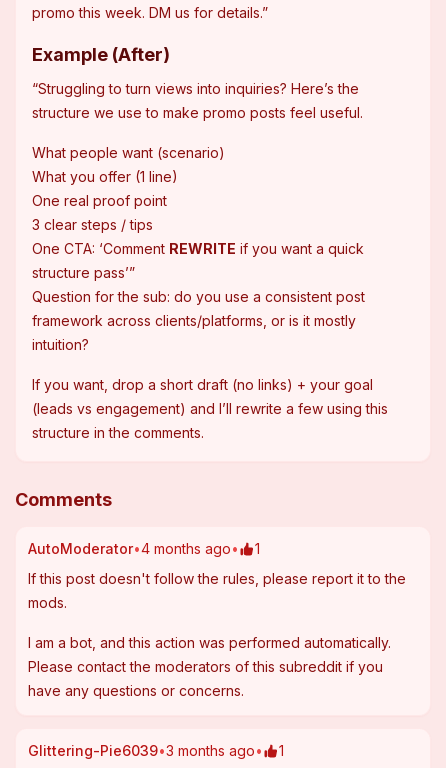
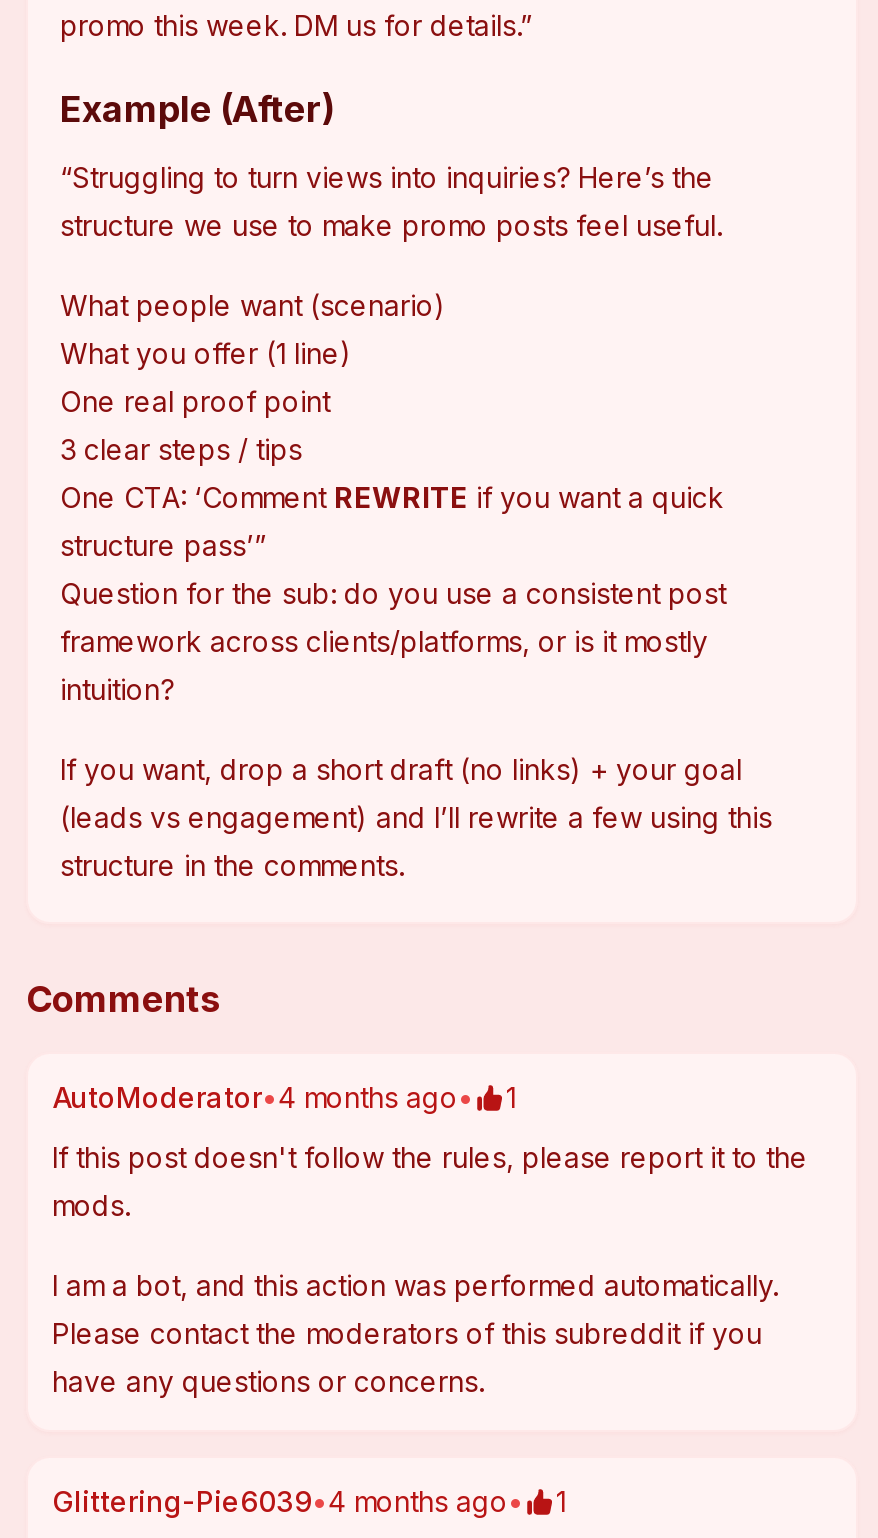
- Glittering-Pie6039•3 months ago •
+ Glittering-Pie6039•4 months ago •
